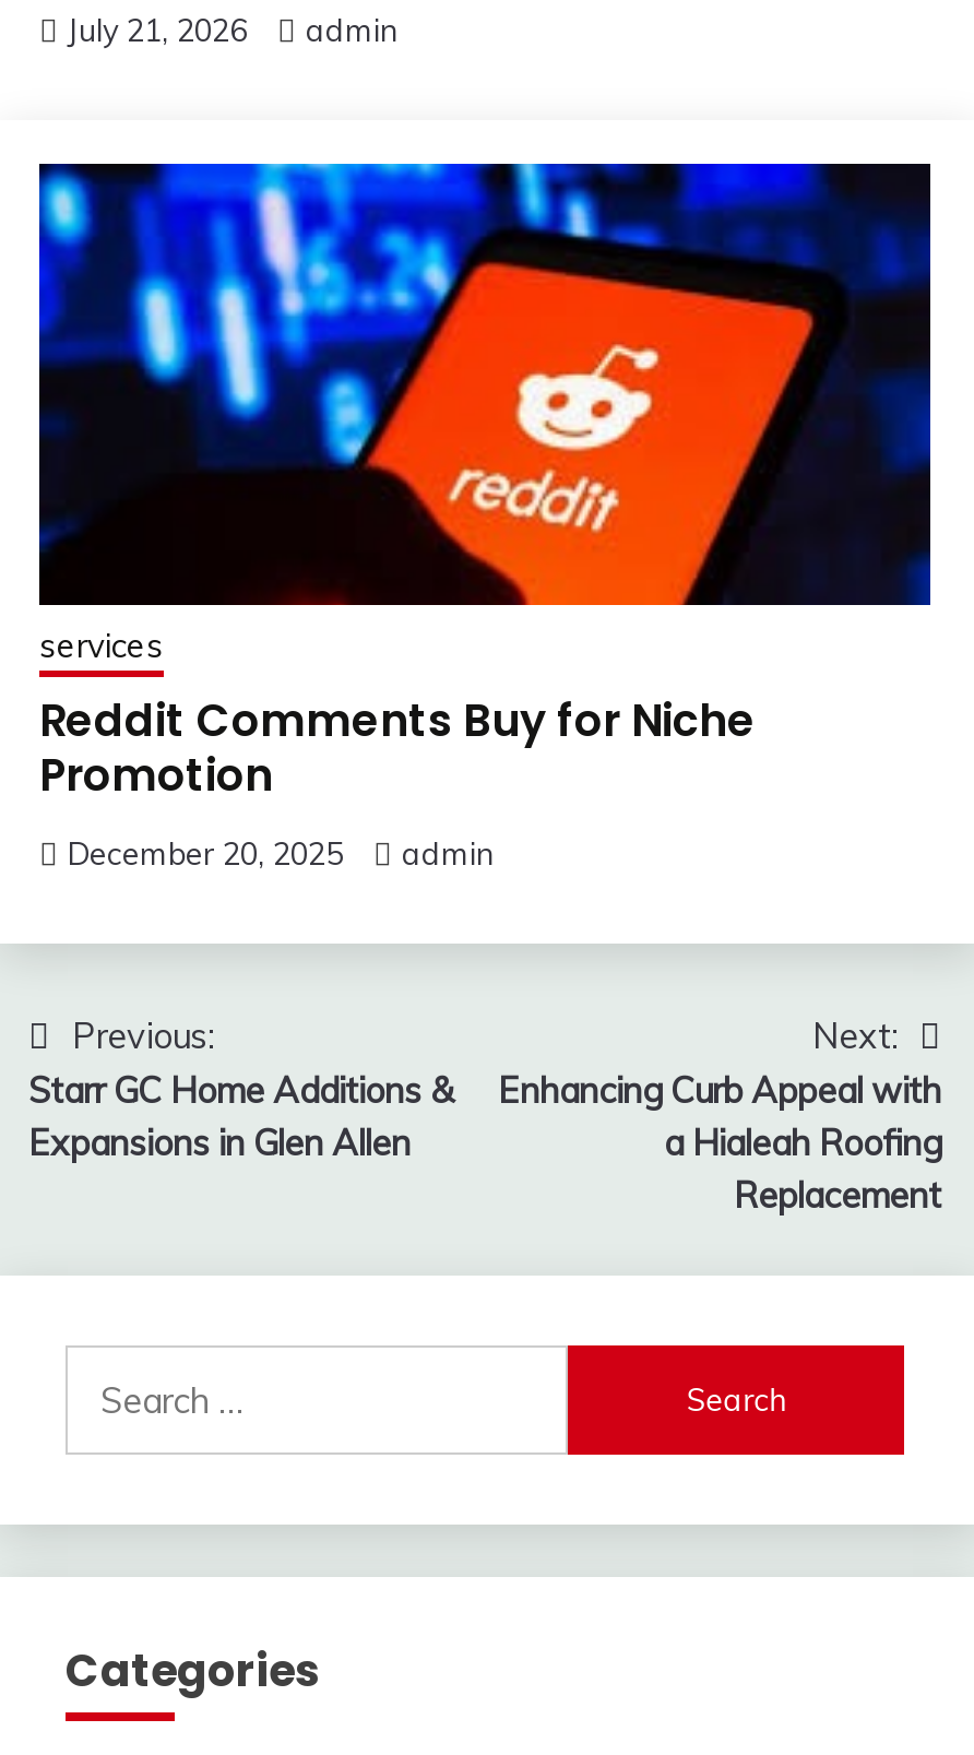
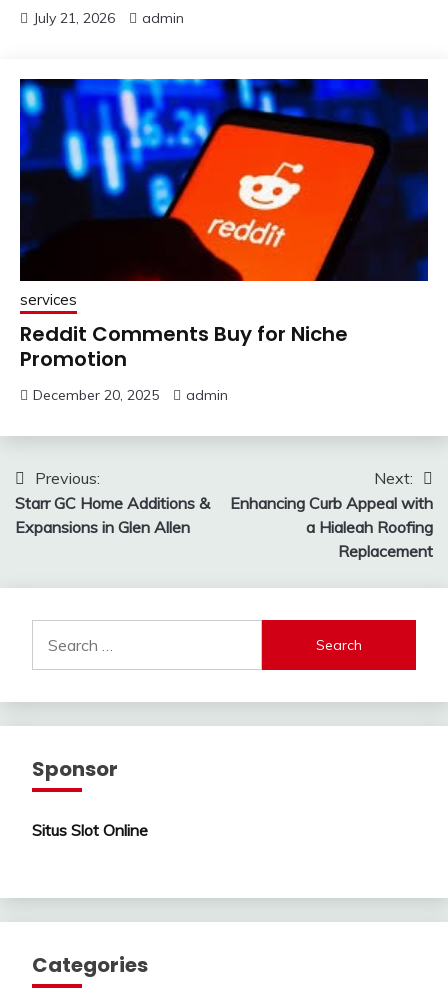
+ Sponsor
+ Situs Slot Online
